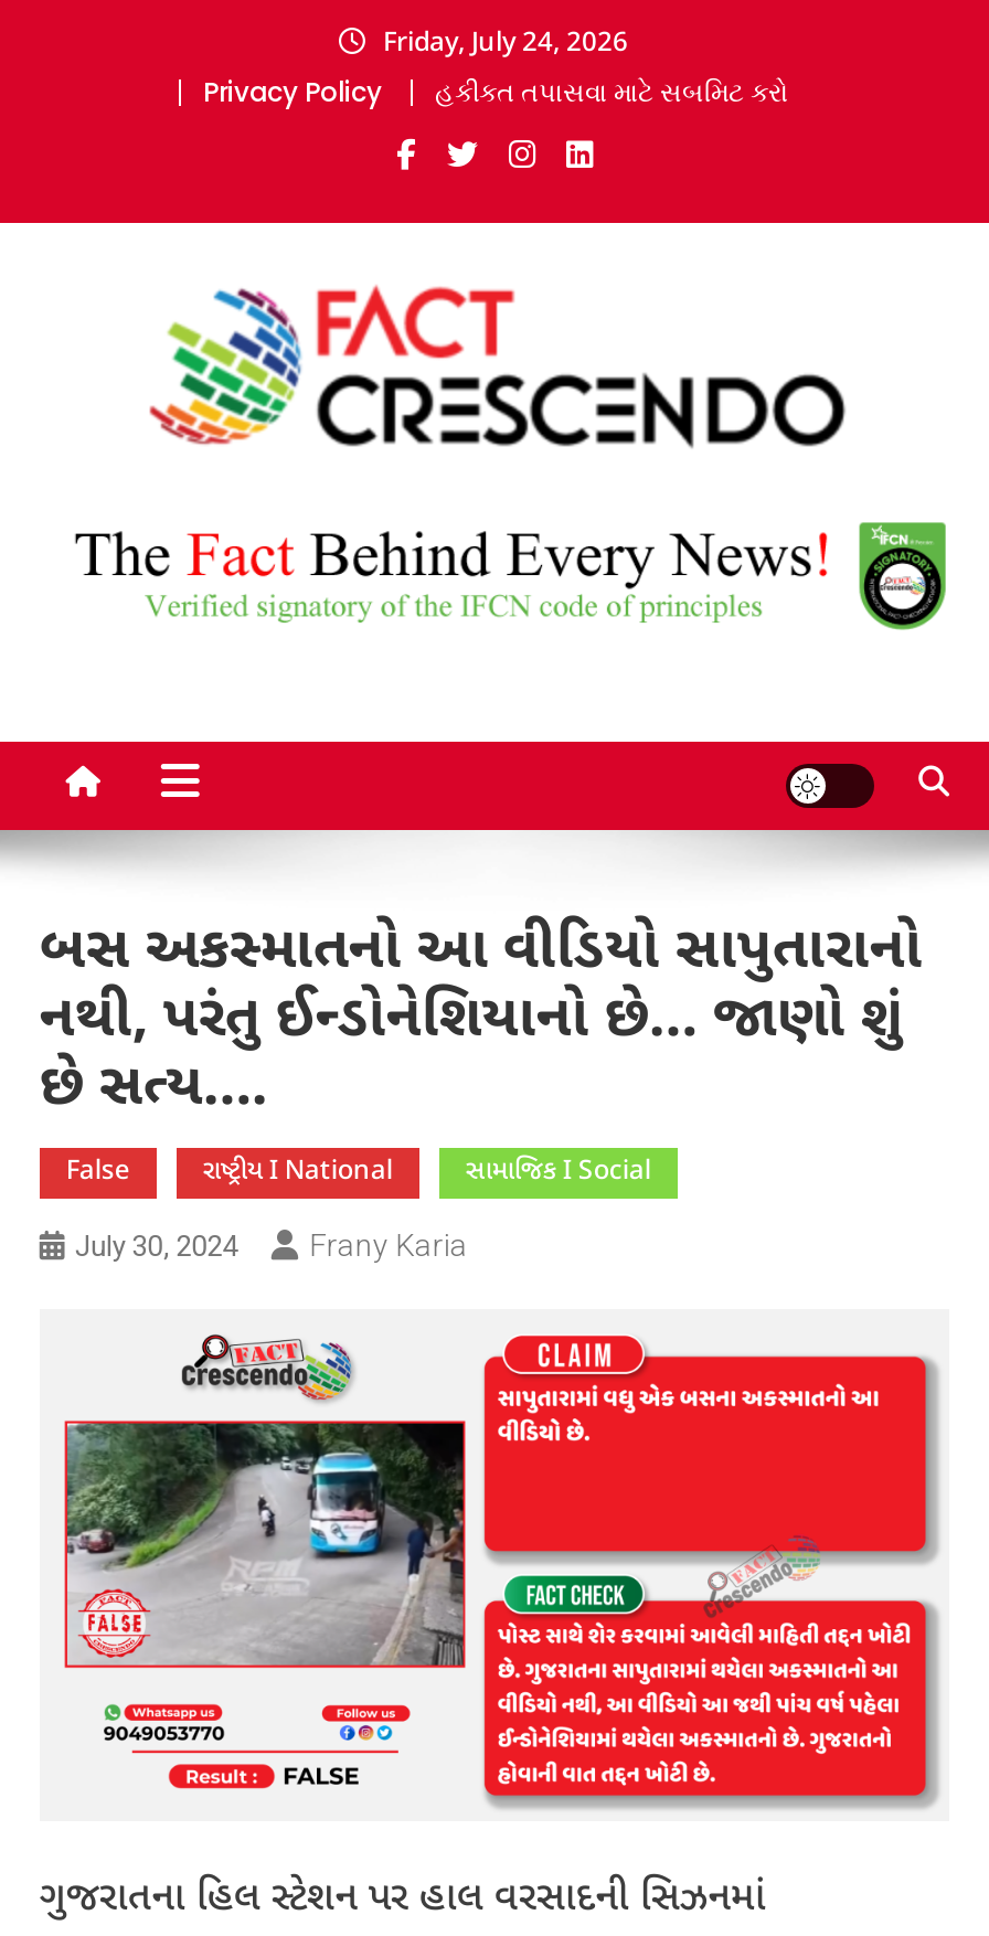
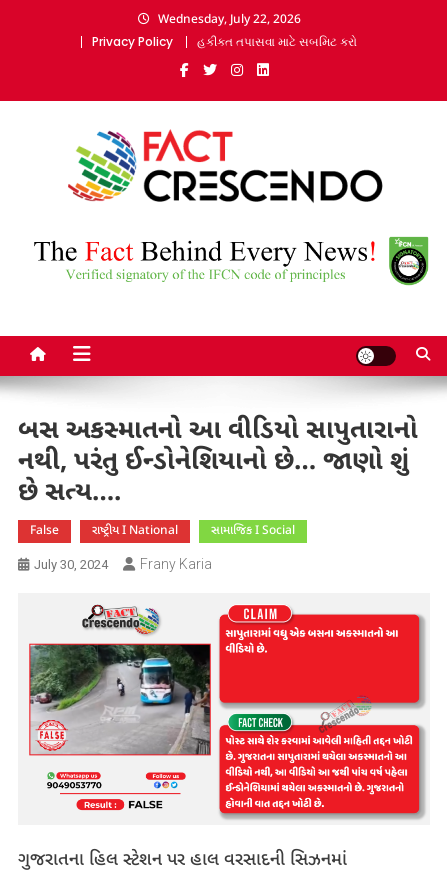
- Friday, July 24, 2026
+ Wednesday, July 22, 2026
